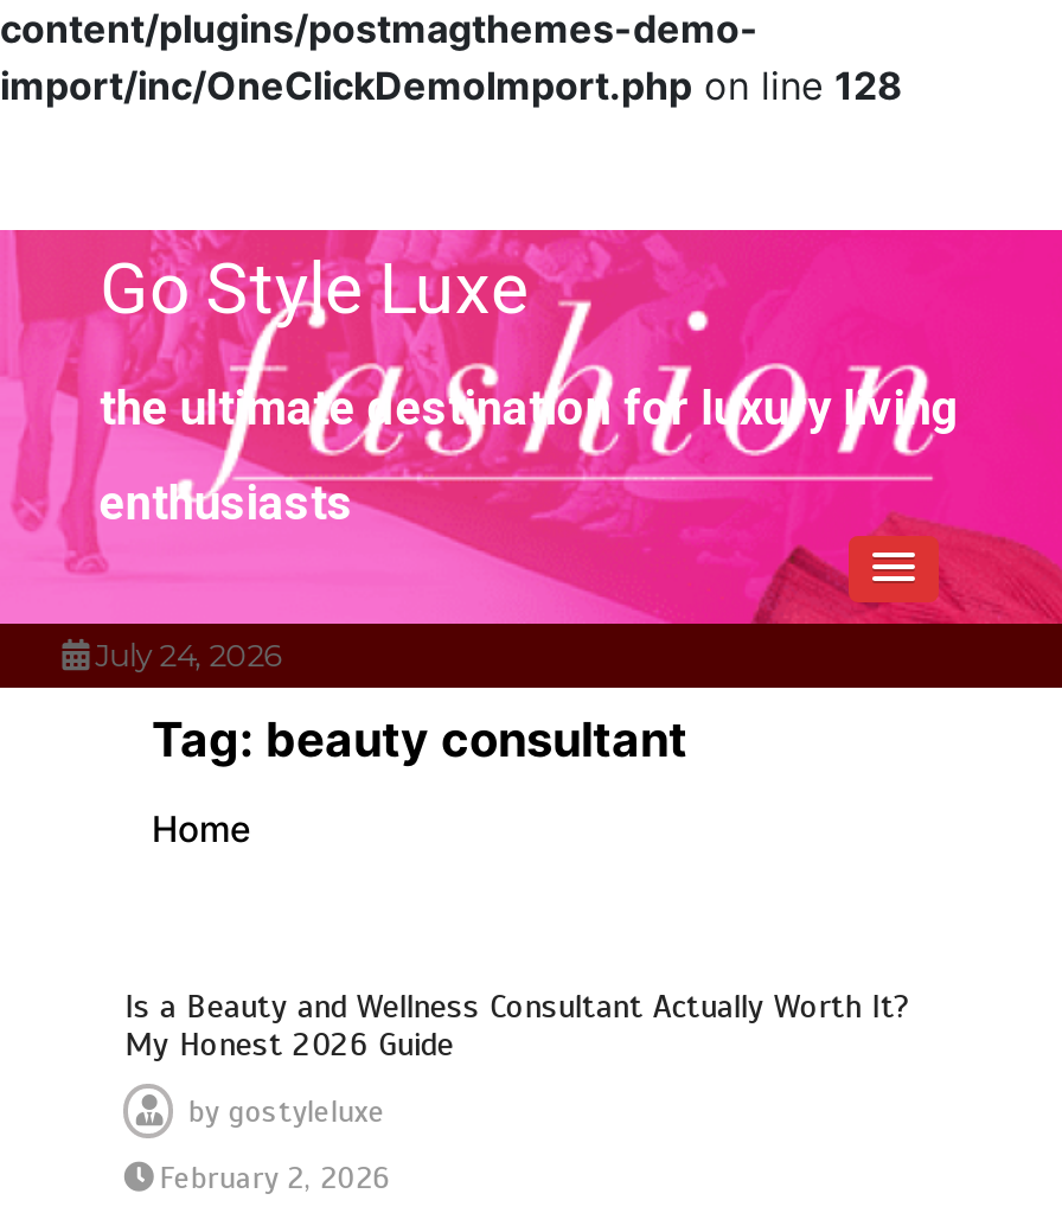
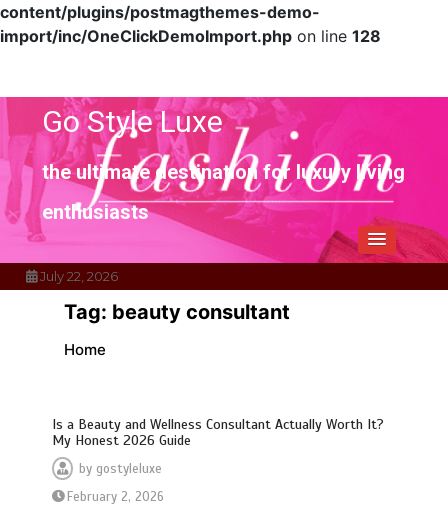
- July 24, 2026
+ July 22, 2026
